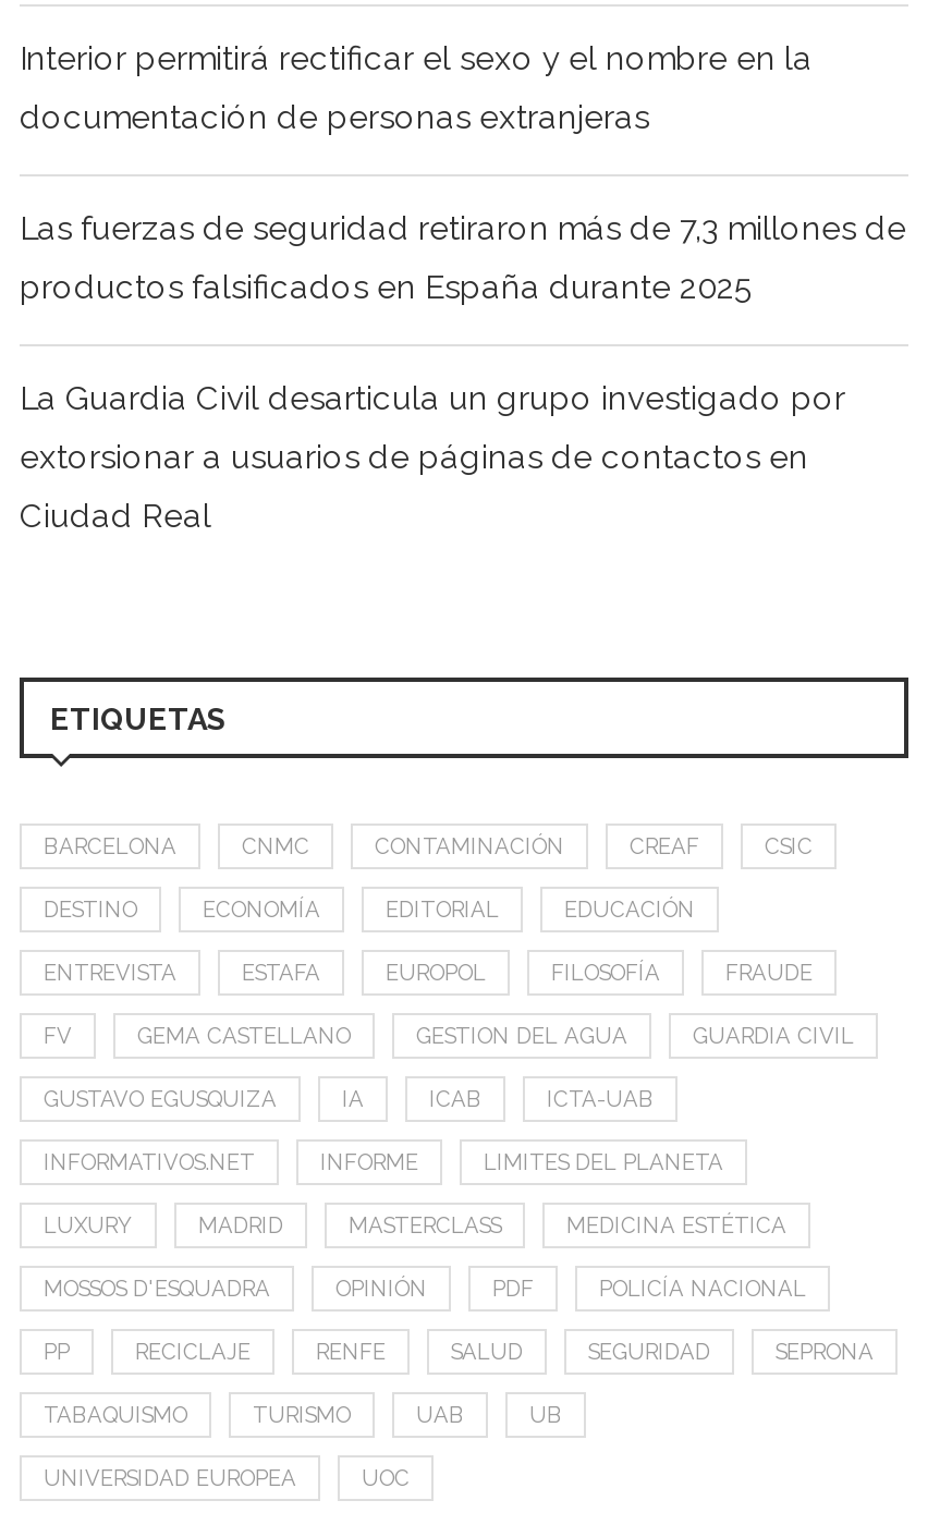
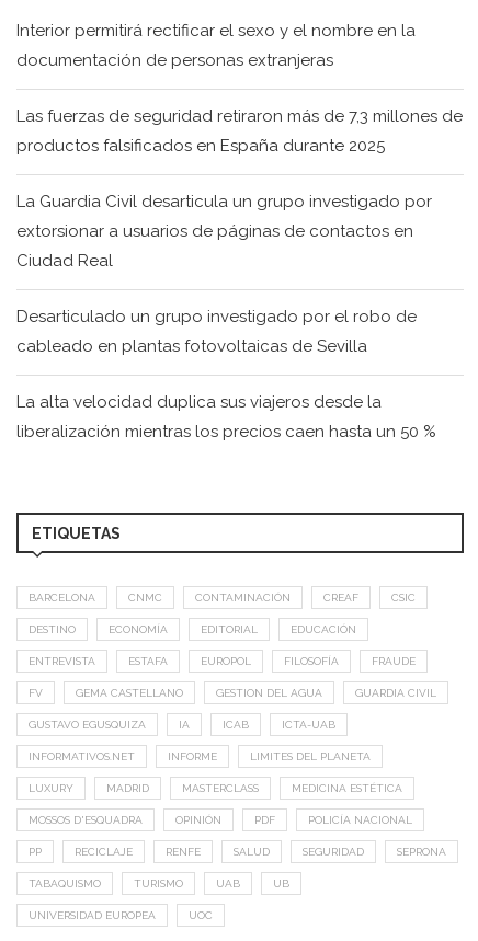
+ Desarticulado un grupo investigado por el robo de
+ cableado en plantas fotovoltaicas de Sevilla
+ La alta velocidad duplica sus viajeros desde la
+ liberalización mientras los precios caen hasta un 50 %
